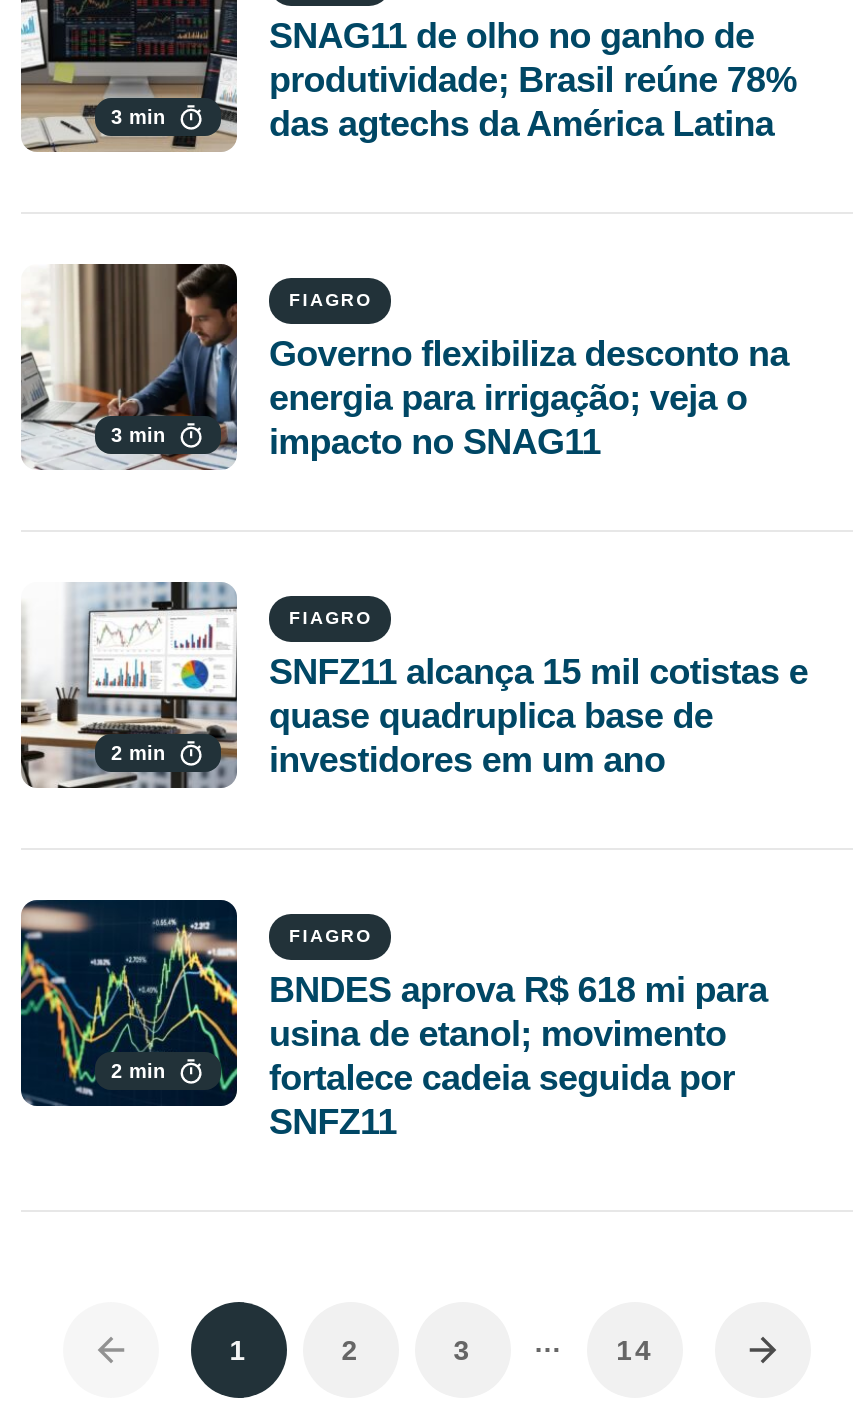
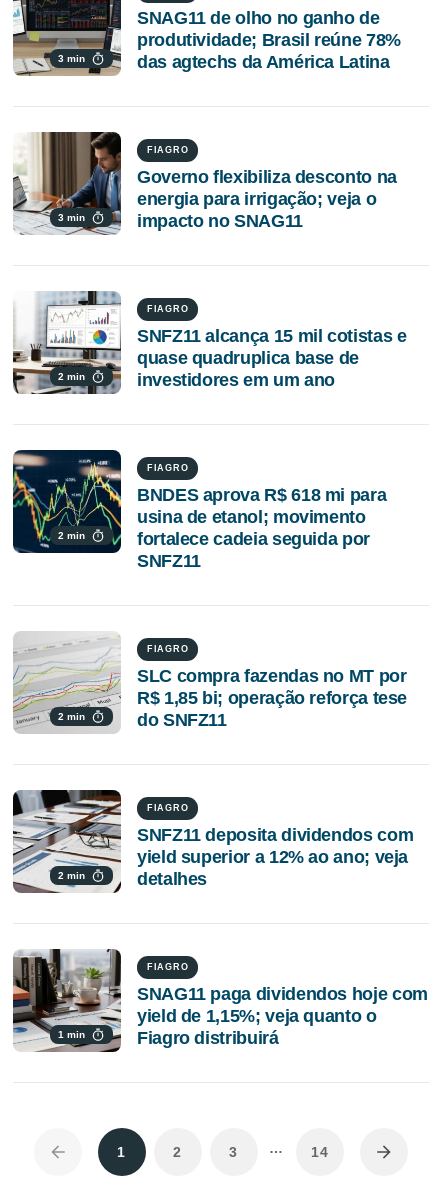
+ [image]
+ 2 min

+ [image]
+ 2 min

+ [image]
+ 1 min

+ FIAGRO
+ SLC compra fazendas no MT por
+ R$ 1,85 bi; operação reforça tese
+ do SNFZ11

+ FIAGRO
+ SNFZ11 deposita dividendos com
+ yield superior a 12% ao ano; veja
+ detalhes

+ FIAGRO
+ SNAG11 paga dividendos hoje com
+ yield de 1,15%; veja quanto o
+ Fiagro distribuirá
